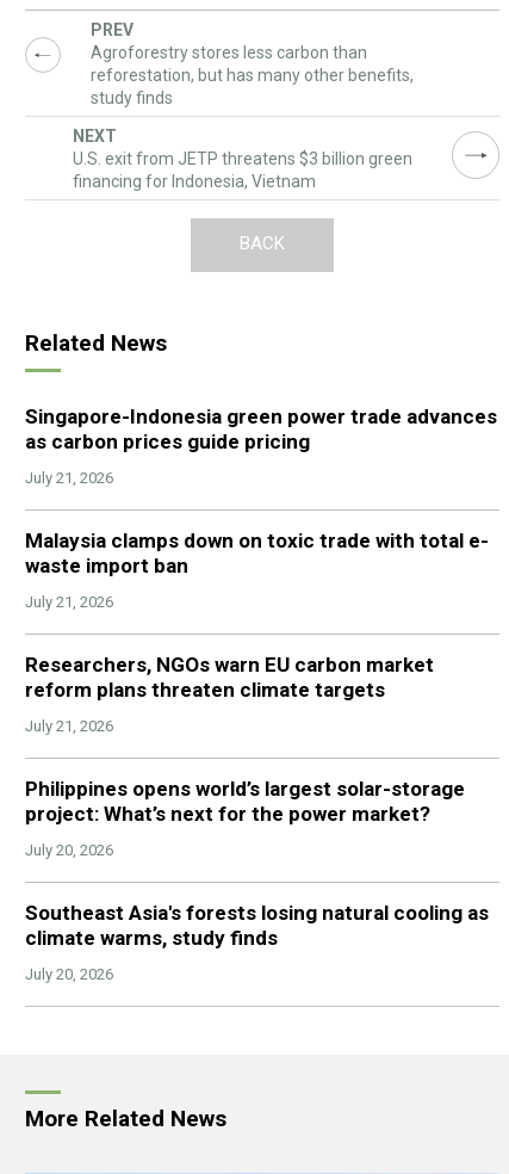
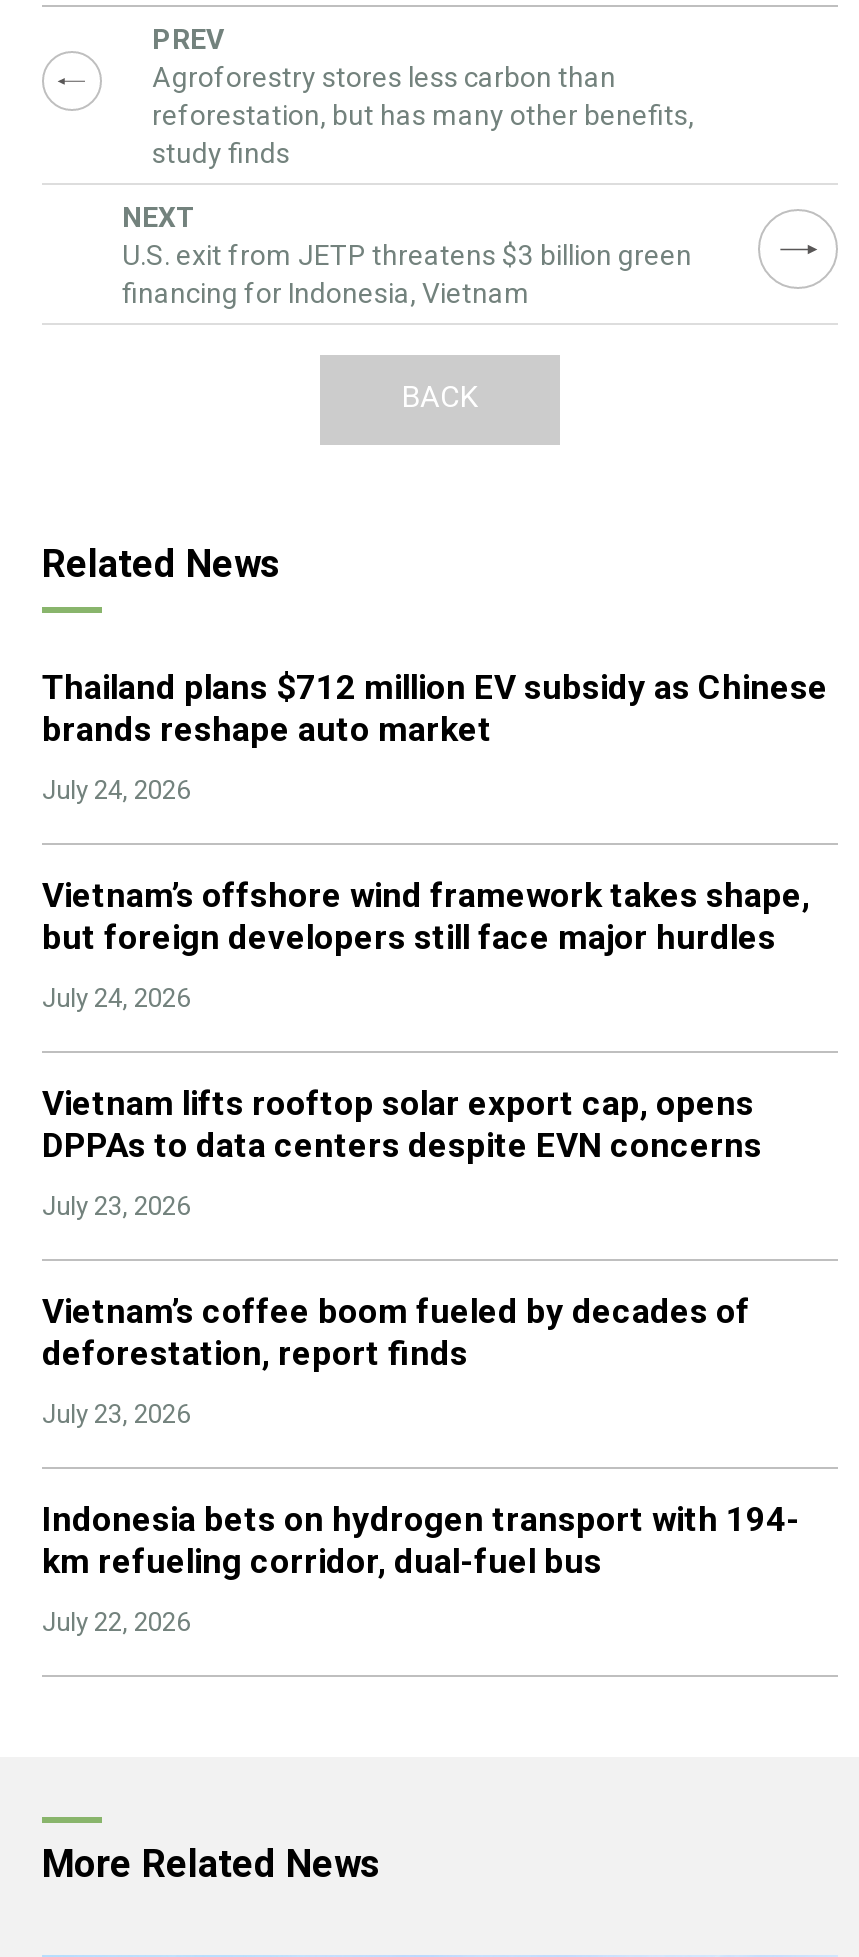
- Singapore-Indonesia green power trade advances
- as carbon prices guide pricing
+ Thailand plans $712 million EV subsidy as Chinese
+ brands reshape auto market

- July 21, 2026
+ July 24, 2026

- Malaysia clamps down on toxic trade with total e-
- waste import ban
+ Vietnam’s offshore wind framework takes shape,
+ but foreign developers still face major hurdles

- July 21, 2026
+ July 24, 2026

- Researchers, NGOs warn EU carbon market
- reform plans threaten climate targets
+ Vietnam lifts rooftop solar export cap, opens
+ DPPAs to data centers despite EVN concerns

- July 21, 2026
+ July 23, 2026

- Philippines opens world’s largest solar-storage
- project: What’s next for the power market?
+ Vietnam’s coffee boom fueled by decades of
+ deforestation, report finds

- July 20, 2026
+ July 23, 2026

- Southeast Asia's forests losing natural cooling as
- climate warms, study finds
+ Indonesia bets on hydrogen transport with 194-
+ km refueling corridor, dual-fuel bus

- July 20, 2026
+ July 22, 2026
